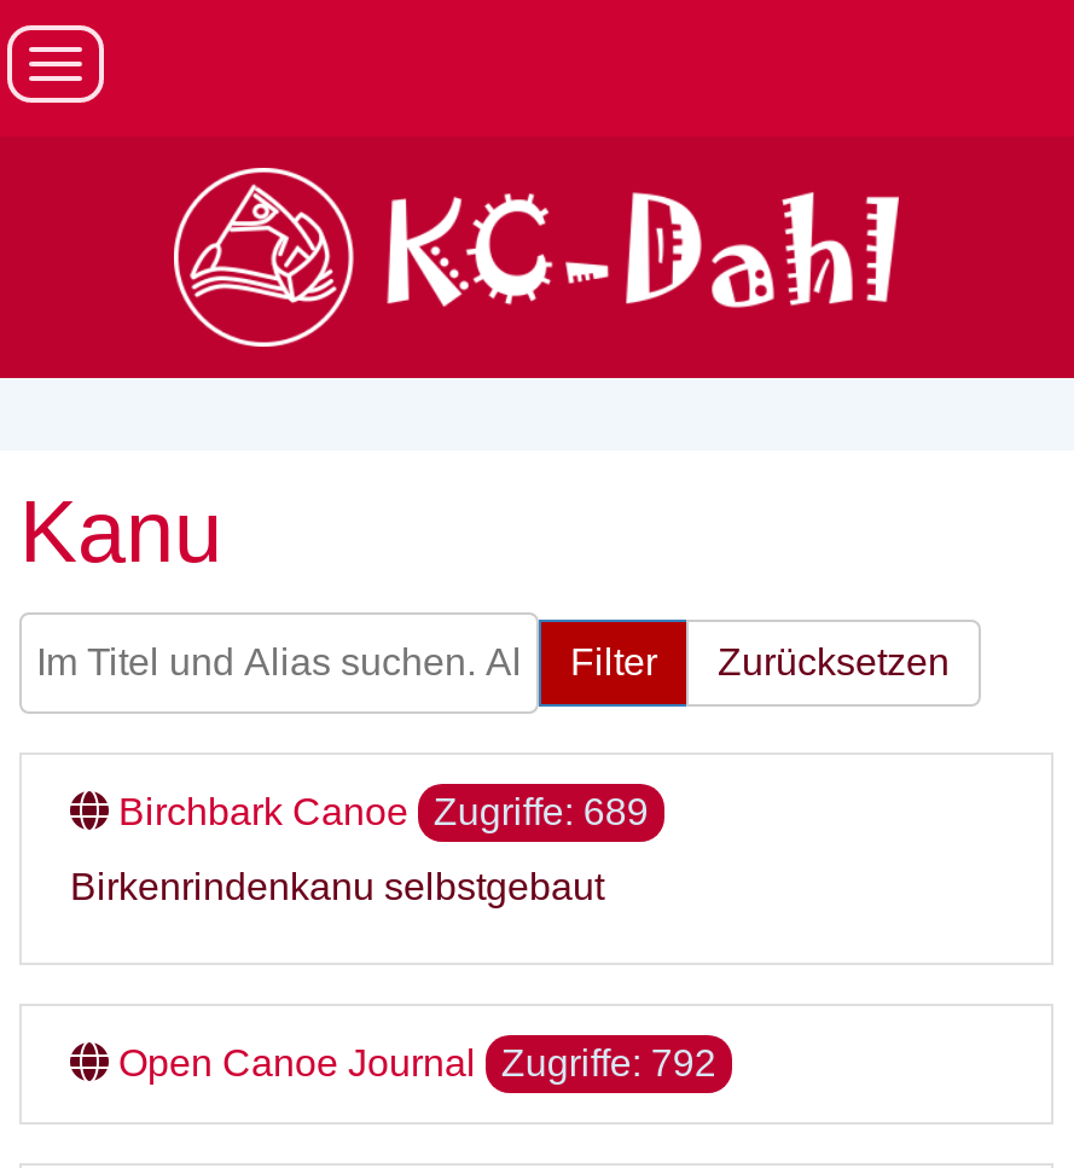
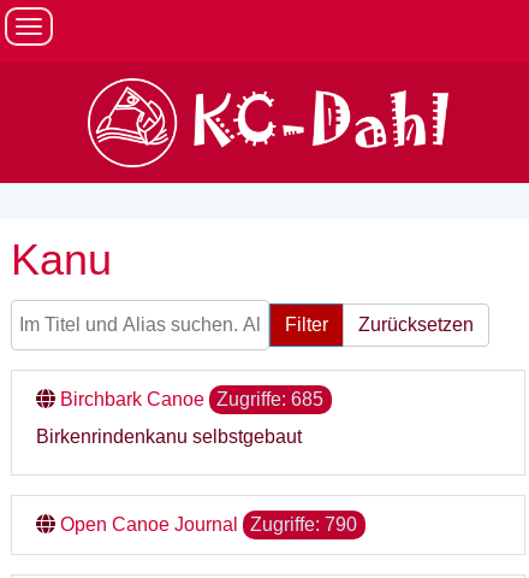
- Birchbark Canoe Zugriffe: 689
+ Birchbark Canoe Zugriffe: 685

- Open Canoe Journal Zugriffe: 792
+ Open Canoe Journal Zugriffe: 790
